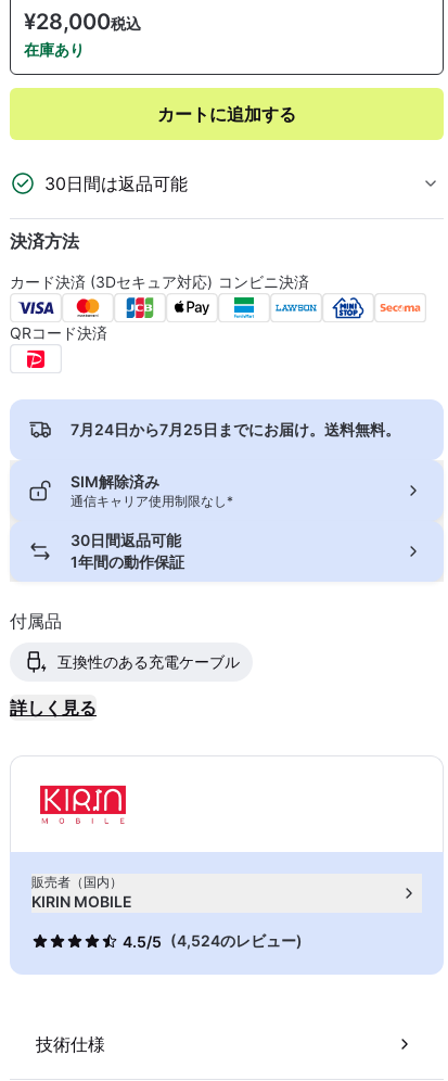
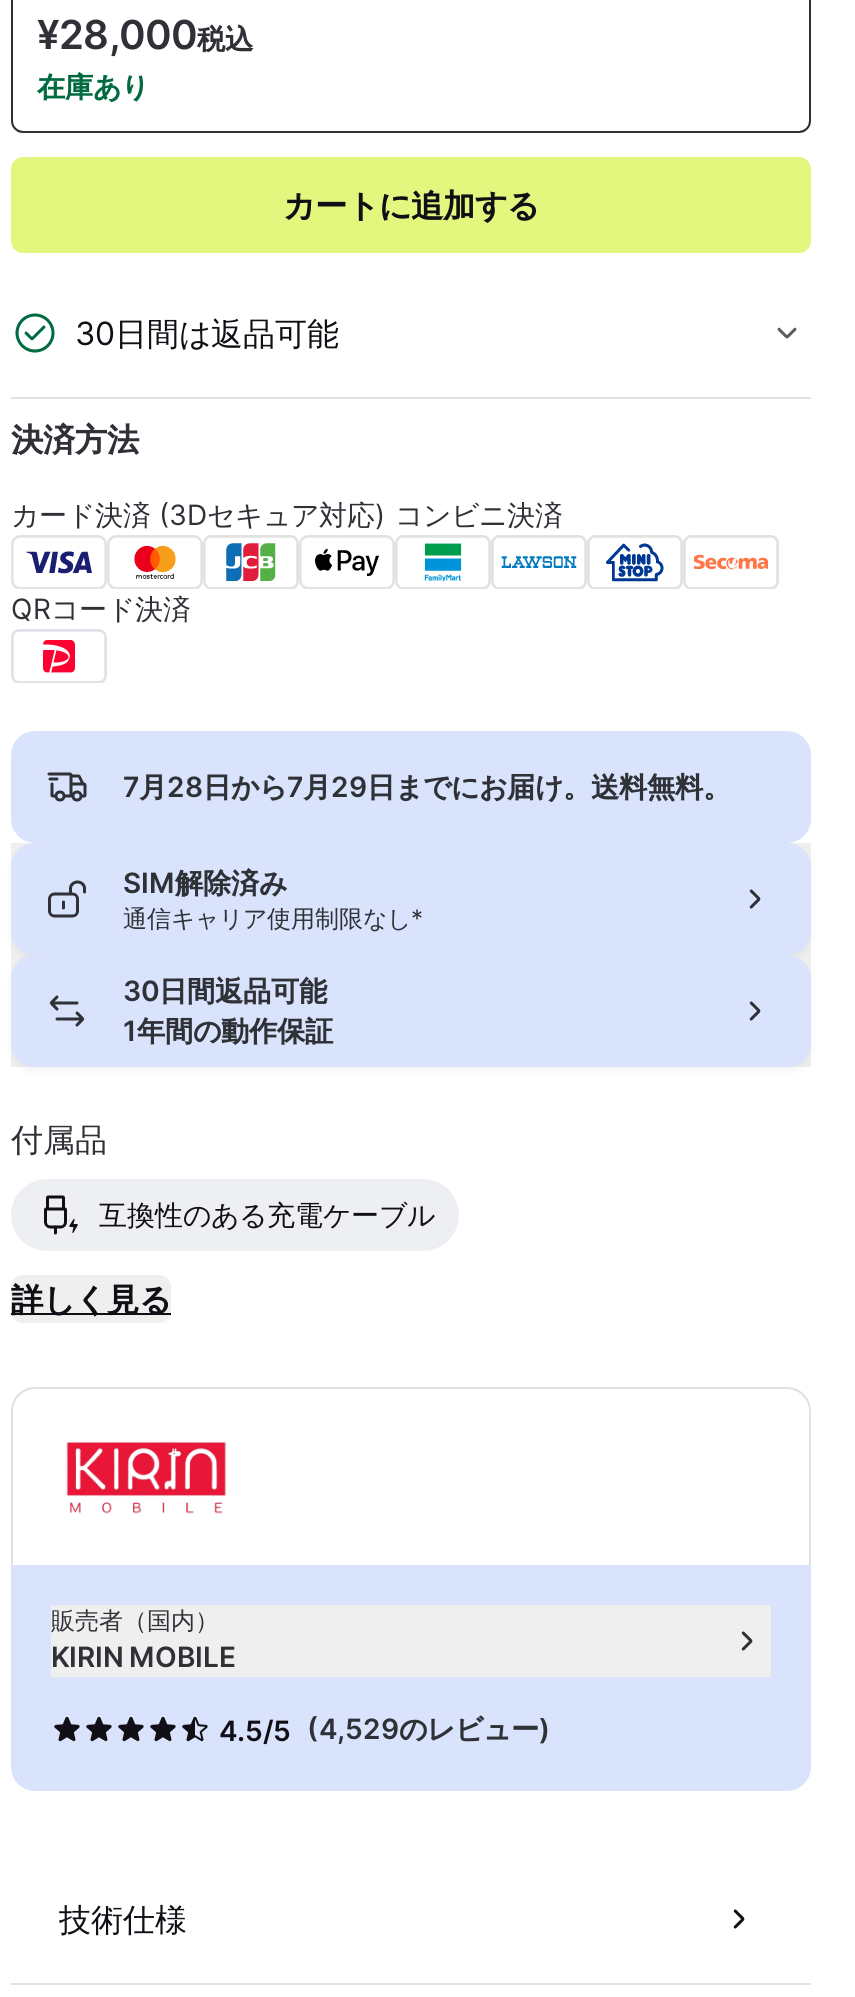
- 7月24日から7月25日までにお届け。送料無料。
+ 7月28日から7月29日までにお届け。送料無料。

- 4.5/5 (4,524のレビュー)
+ 4.5/5 (4,529のレビュー)
